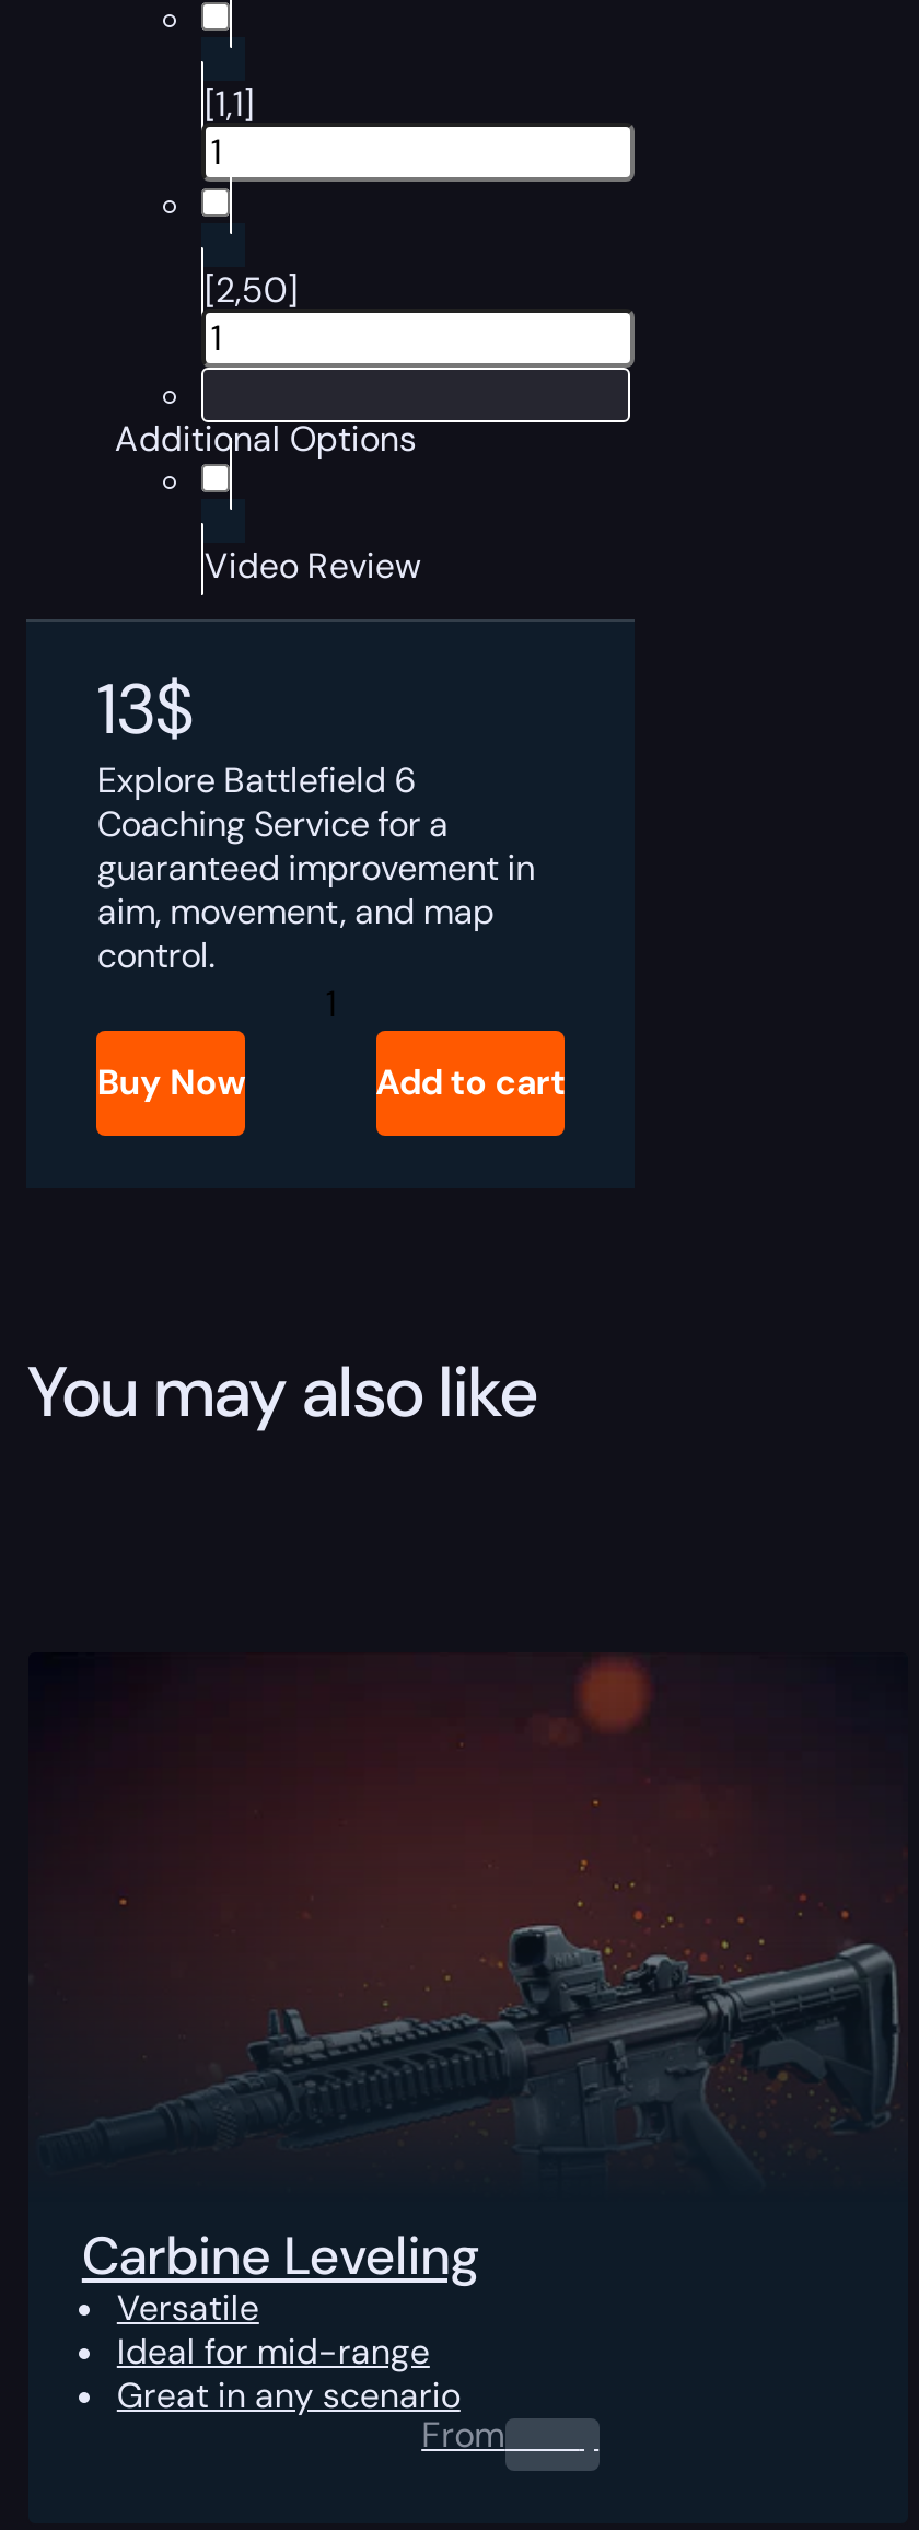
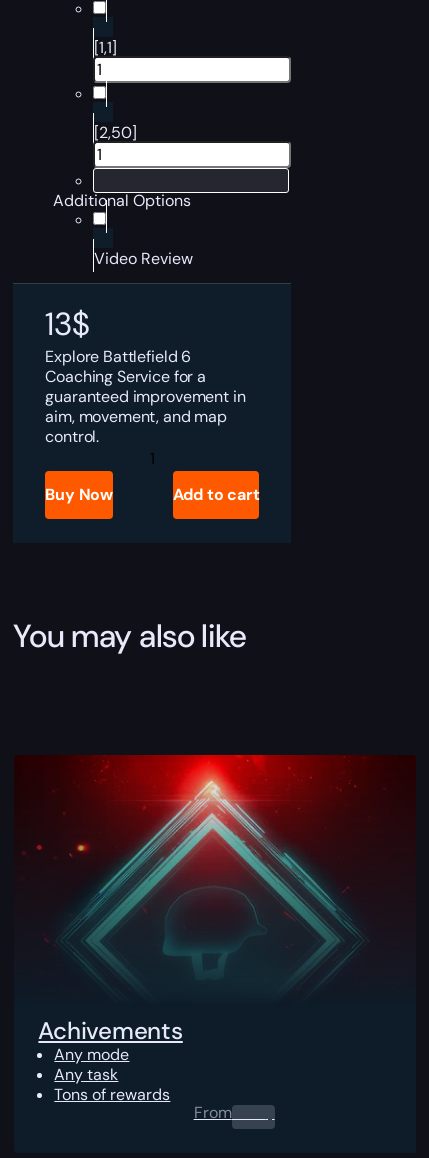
- [image]
+ [image]

- Carbine Leveling
- Versatile
- Ideal for mid-range
- Great in any scenario
+ Achivements
+ Any mode
+ Any task
+ Tons of rewards
